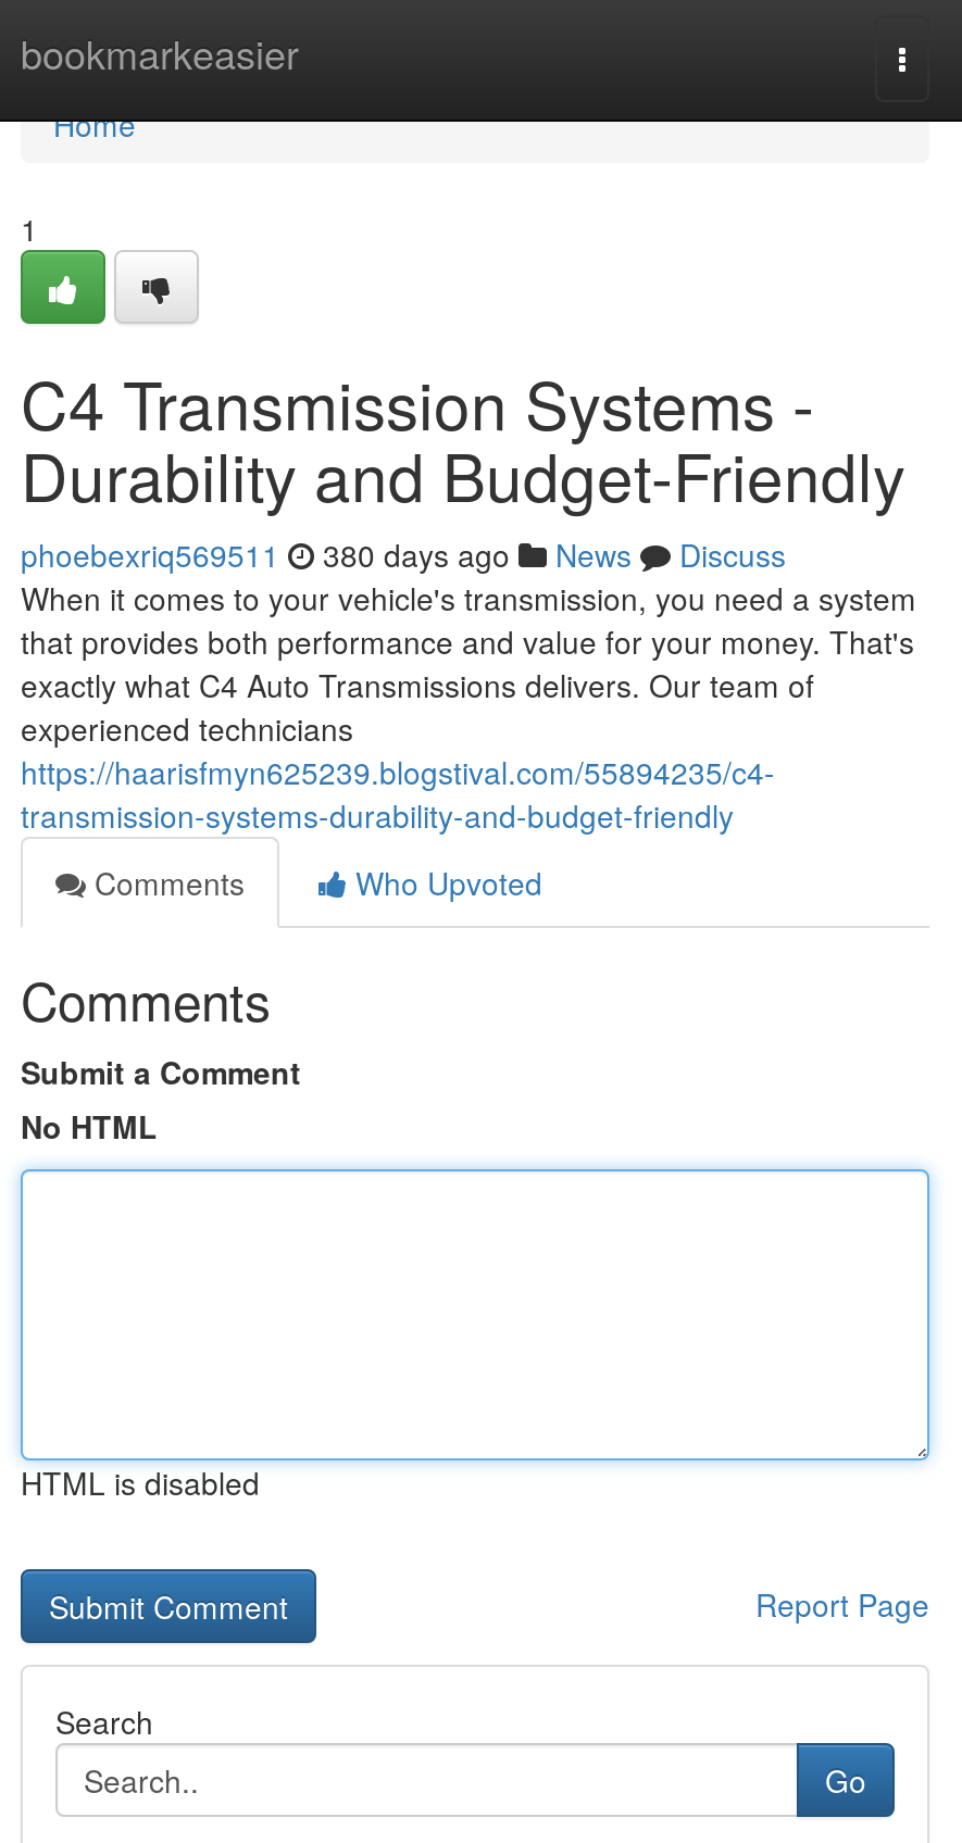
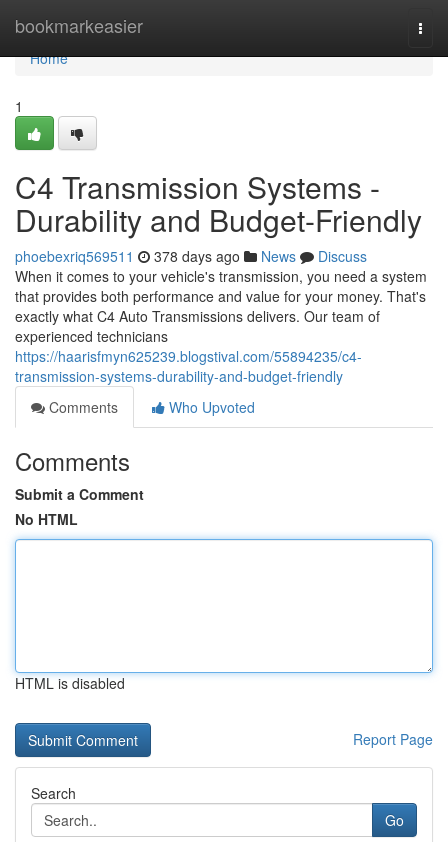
- phoebexriq569511 380 days ago News Discuss
+ phoebexriq569511 378 days ago News Discuss
